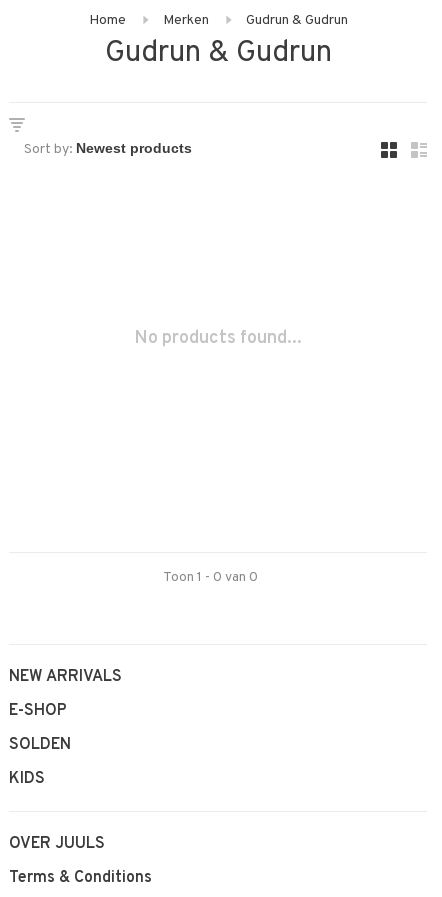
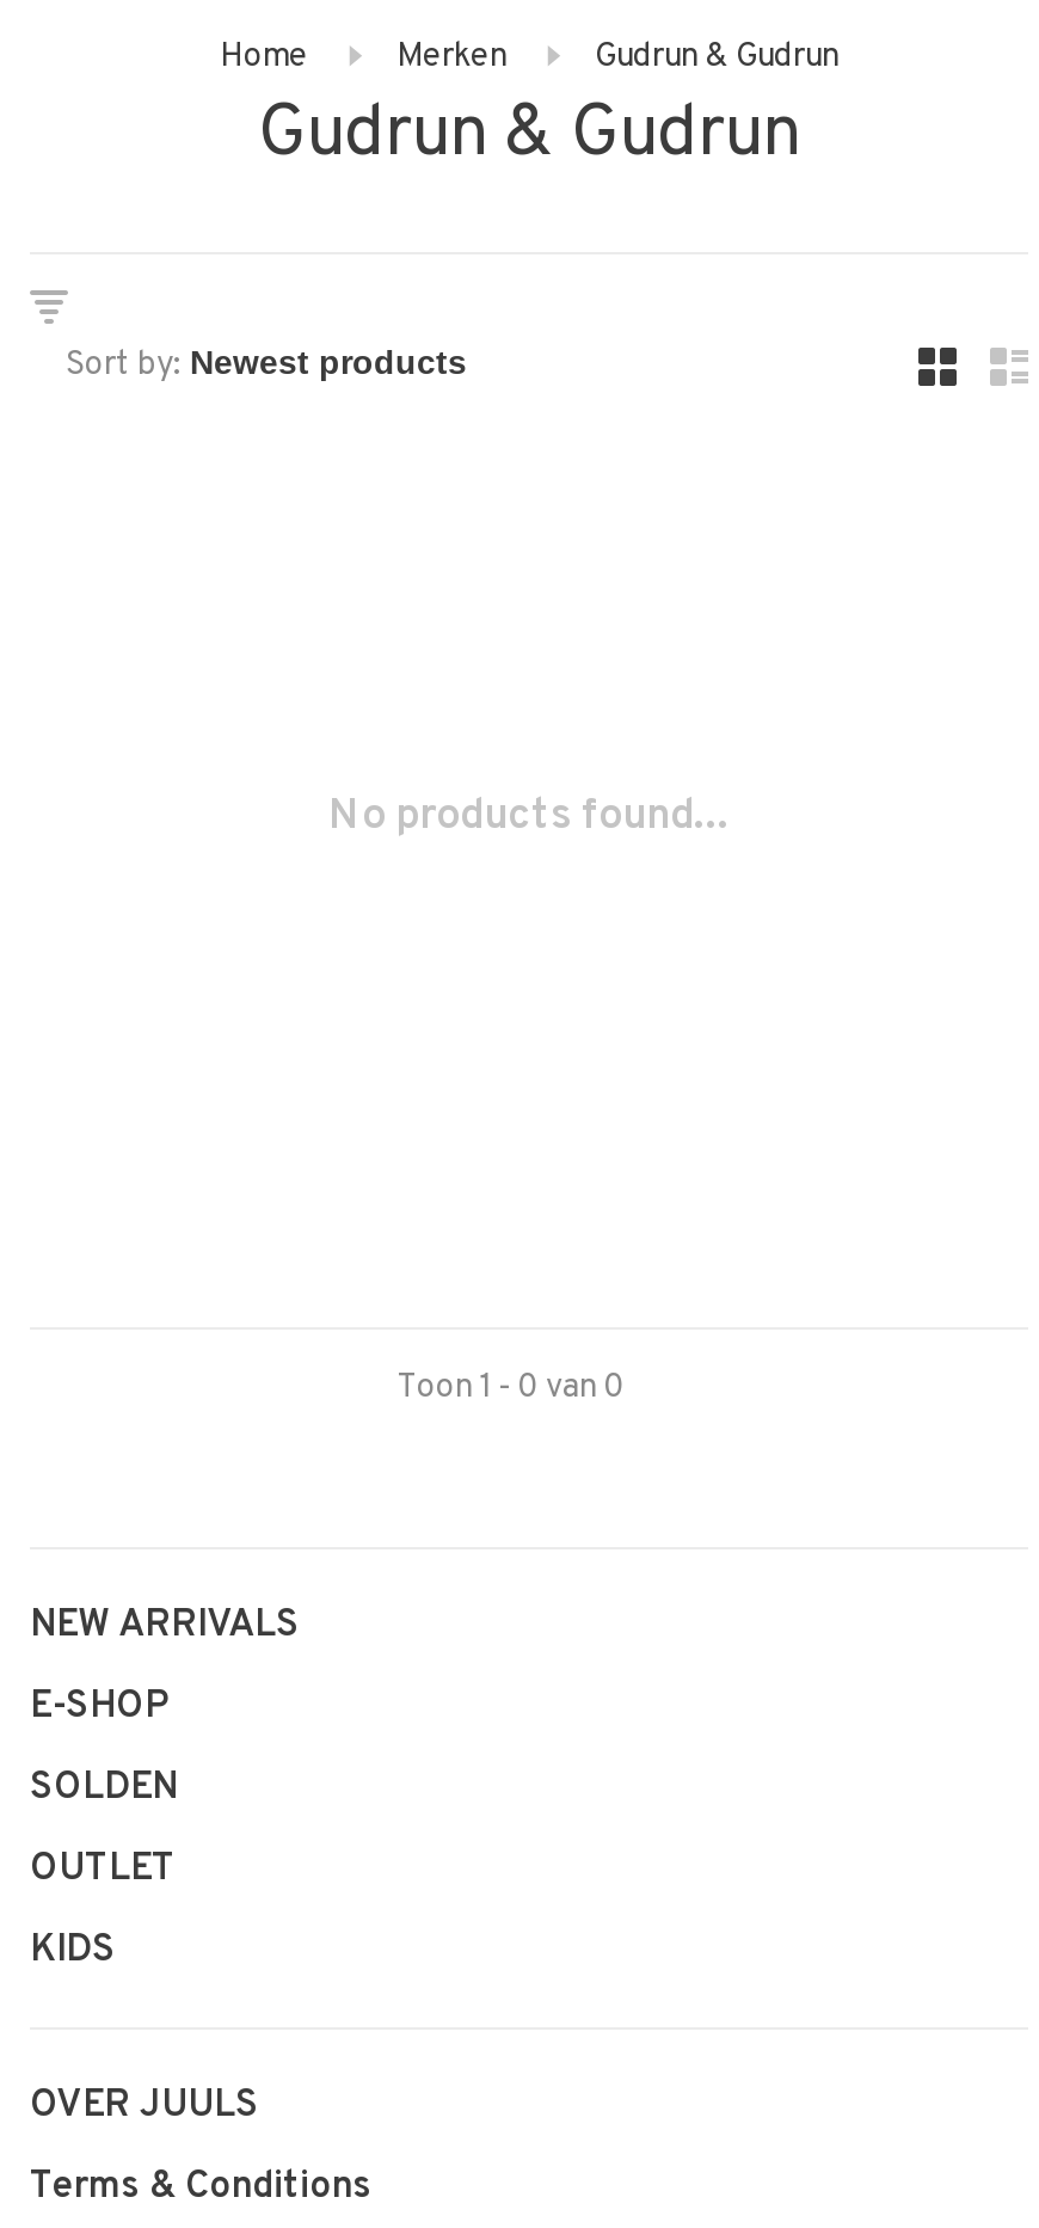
+ OUTLET
